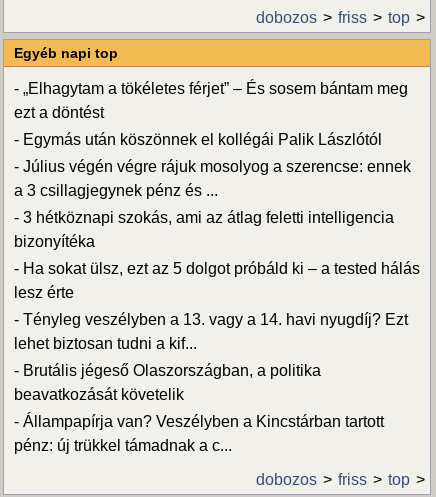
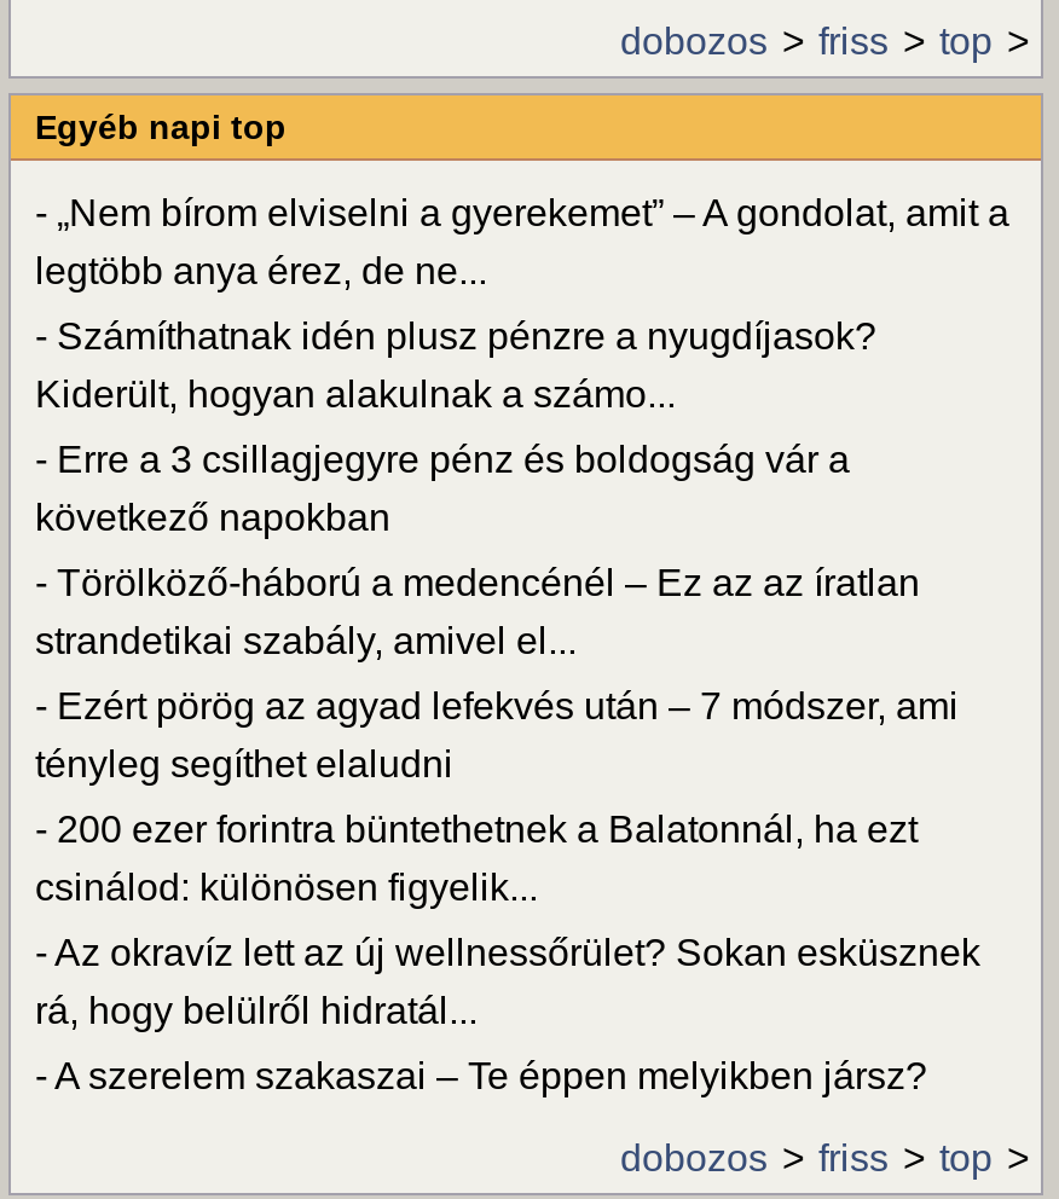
- - „Elhagytam a tökéletes férjet” – És sosem bántam meg
- ezt a döntést
+ - „Nem bírom elviselni a gyerekemet” – A gondolat, amit a
+ legtöbb anya érez, de ne...

- - Egymás után köszönnek el kollégái Palik Lászlótól
+ - Számíthatnak idén plusz pénzre a nyugdíjasok?
+ Kiderült, hogyan alakulnak a számo...

- - Július végén végre rájuk mosolyog a szerencse: ennek
- a 3 csillagjegynek pénz és ...
+ - Erre a 3 csillagjegyre pénz és boldogság vár a
+ következő napokban

- - 3 hétköznapi szokás, ami az átlag feletti intelligencia
- bizonyítéka
+ - Törölköző-háború a medencénél – Ez az az íratlan
+ strandetikai szabály, amivel el...

- - Ha sokat ülsz, ezt az 5 dolgot próbáld ki – a tested hálás
- lesz érte
+ - Ezért pörög az agyad lefekvés után – 7 módszer, ami
+ tényleg segíthet elaludni

- - Tényleg veszélyben a 13. vagy a 14. havi nyugdíj? Ezt
- lehet biztosan tudni a kif...
+ - 200 ezer forintra büntethetnek a Balatonnál, ha ezt
+ csinálod: különösen figyelik...

- - Brutális jégeső Olaszországban, a politika
- beavatkozását követelik
+ - Az okravíz lett az új wellnessőrület? Sokan esküsznek
+ rá, hogy belülről hidratál...

- - Állampapírja van? Veszélyben a Kincstárban tartott
- pénz: új trükkel támadnak a c...
+ - A szerelem szakaszai – Te éppen melyikben jársz?
